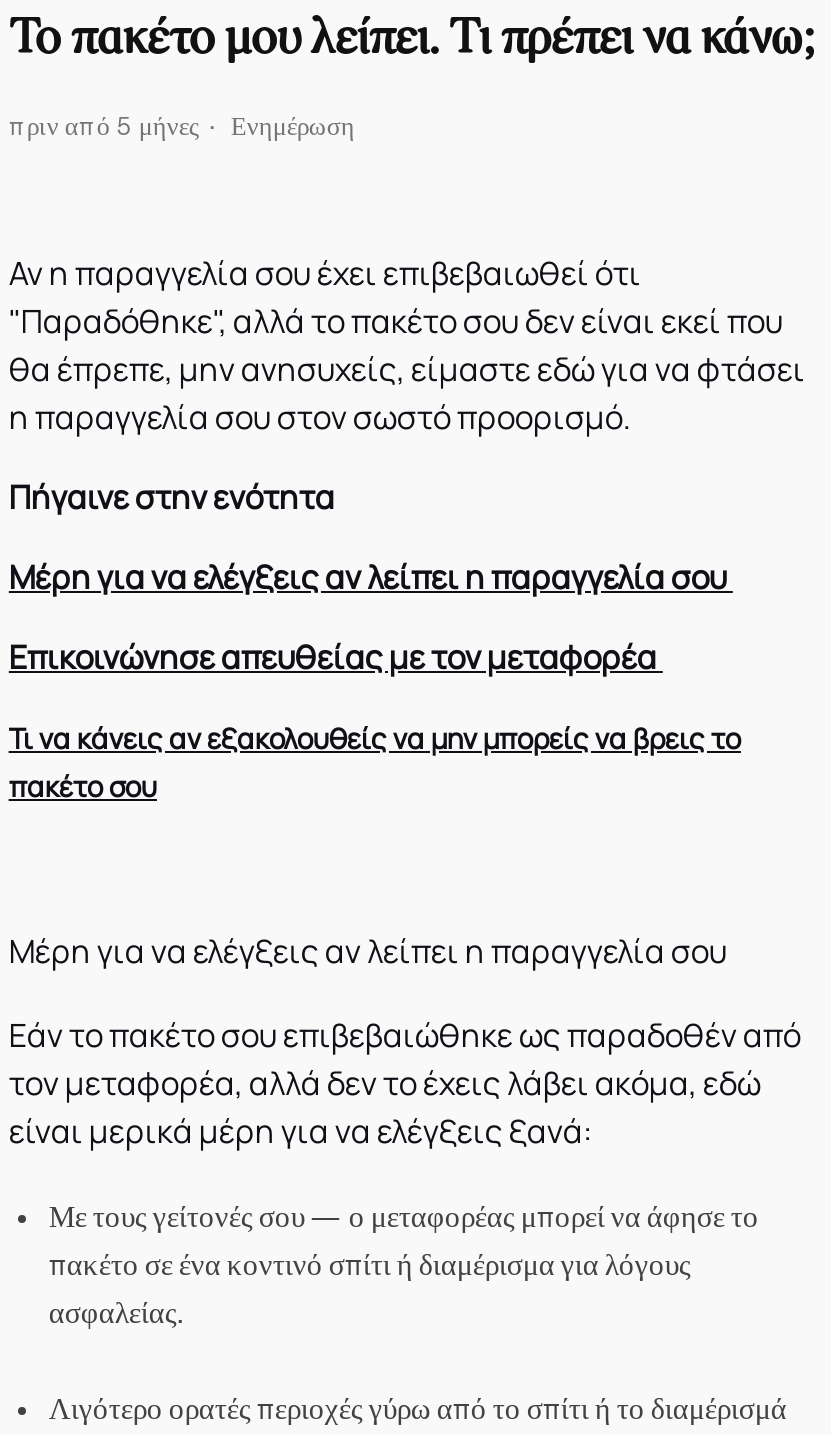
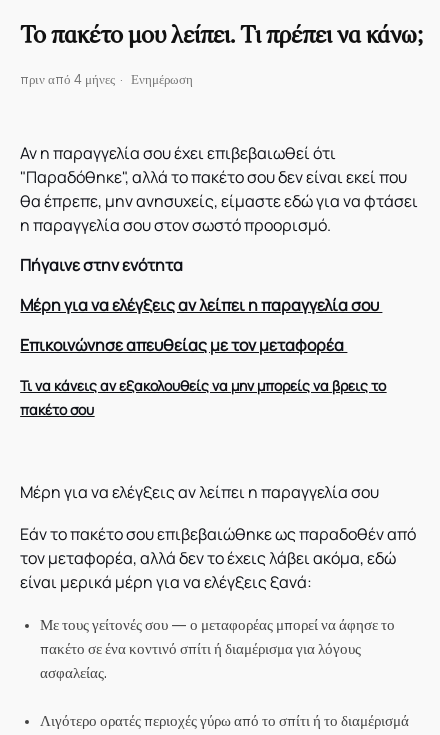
- πριν από 5 μήνες
+ πριν από 4 μήνες
